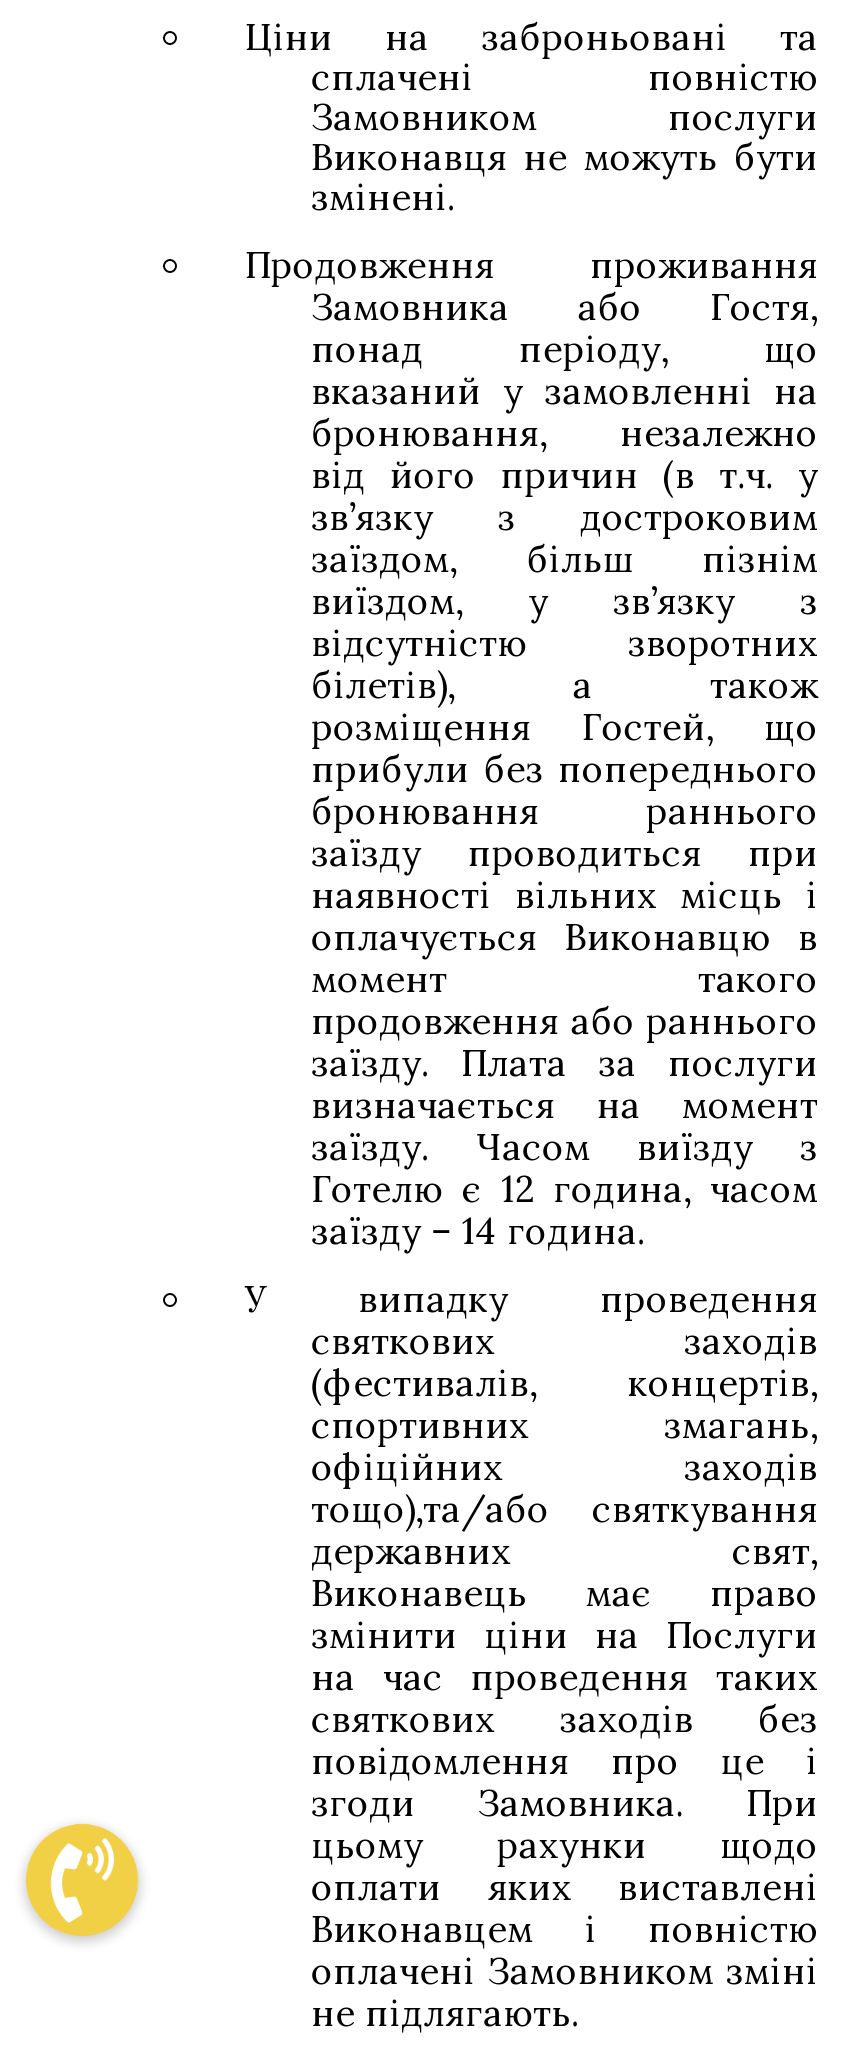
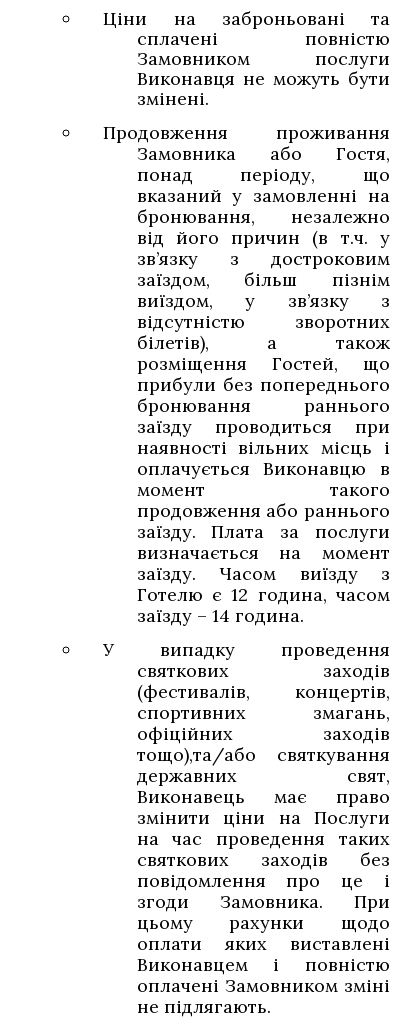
- [image]
